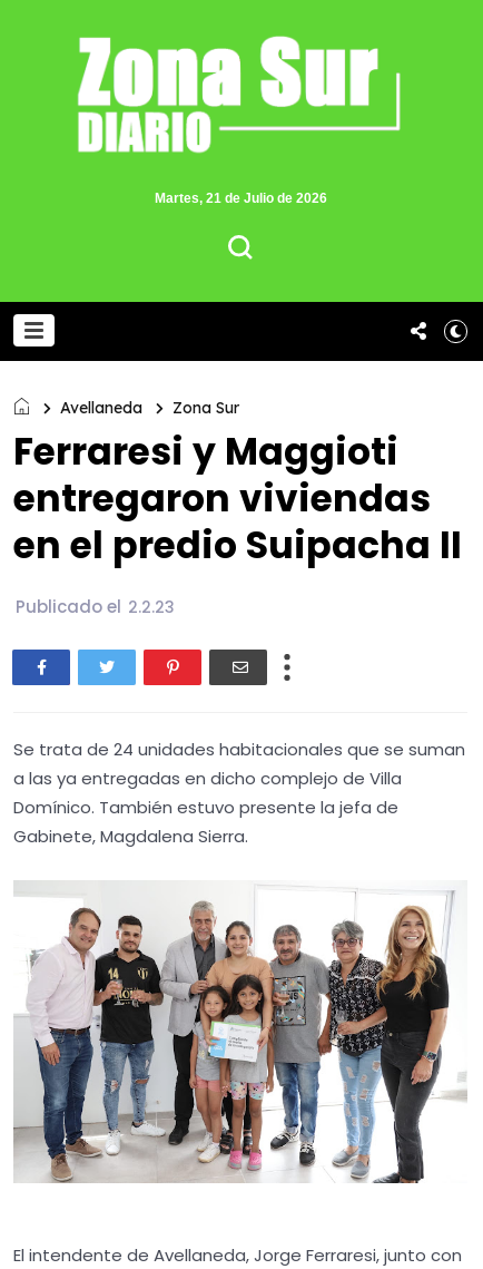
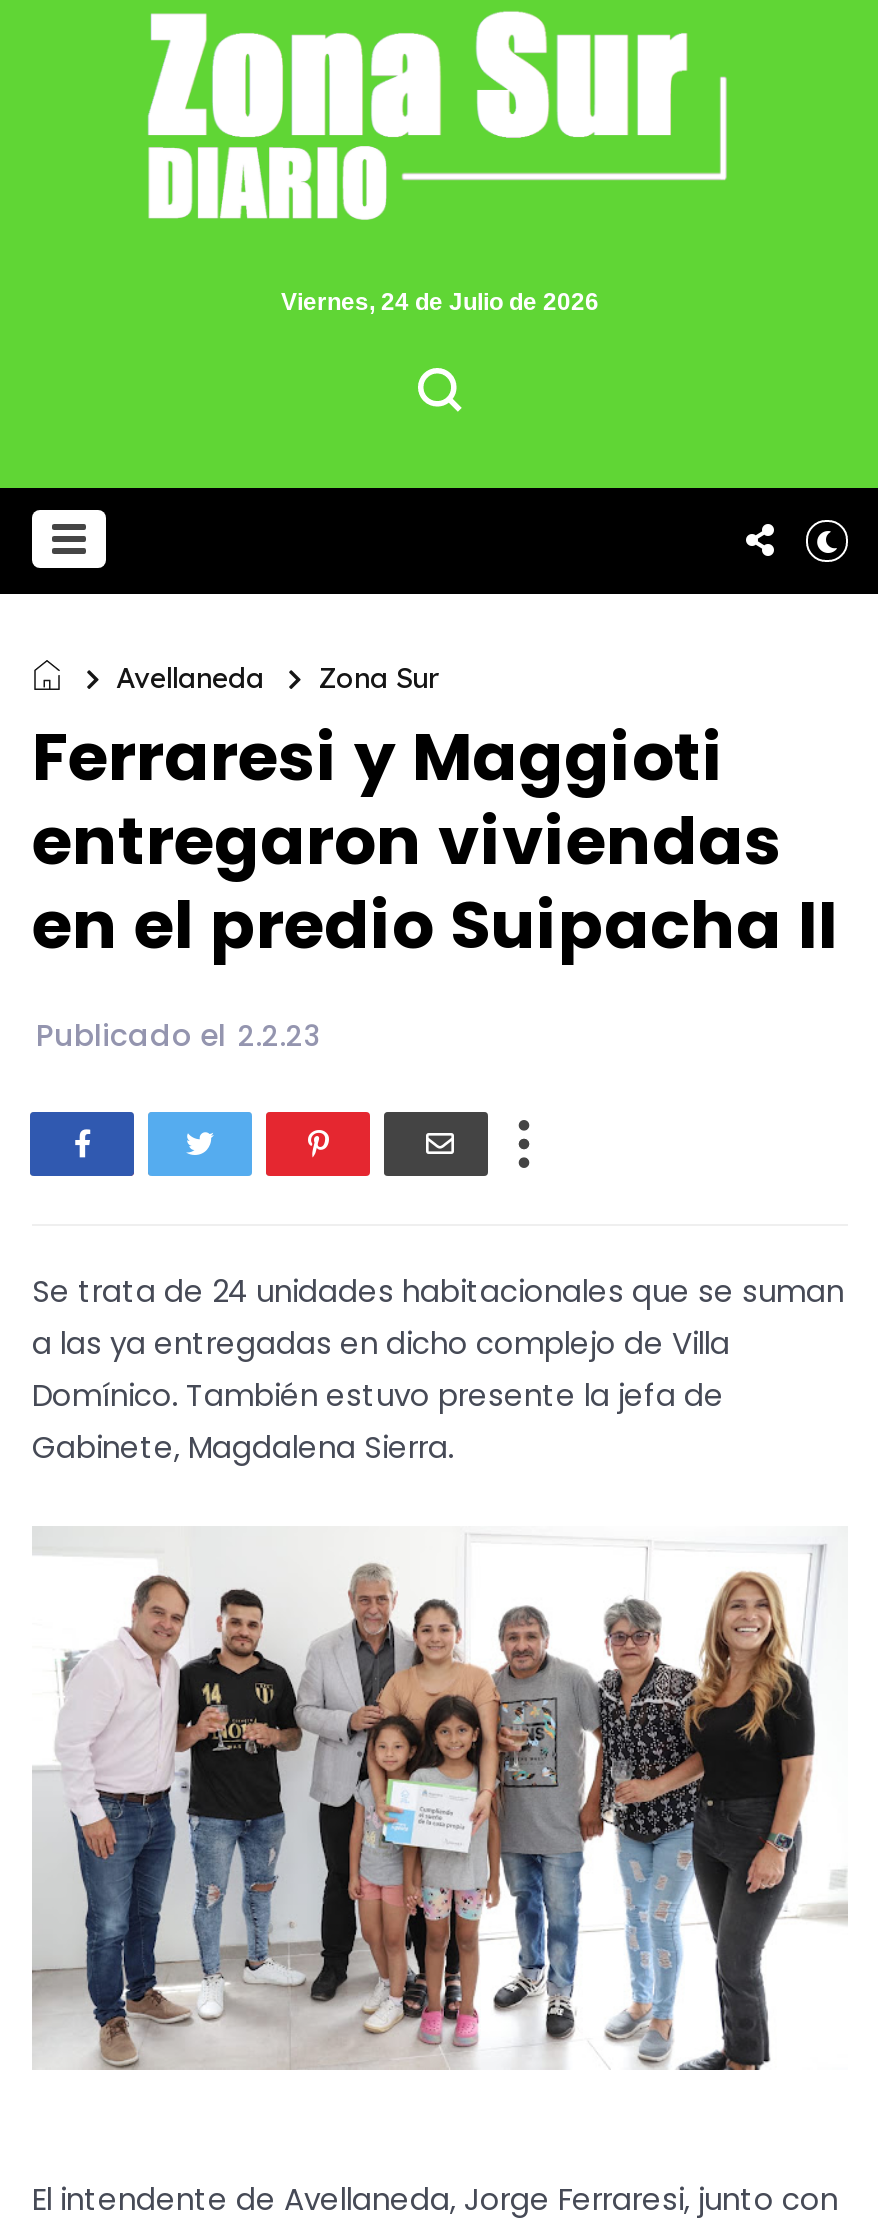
- Martes, 21 de Julio de 2026
+ Viernes, 24 de Julio de 2026
